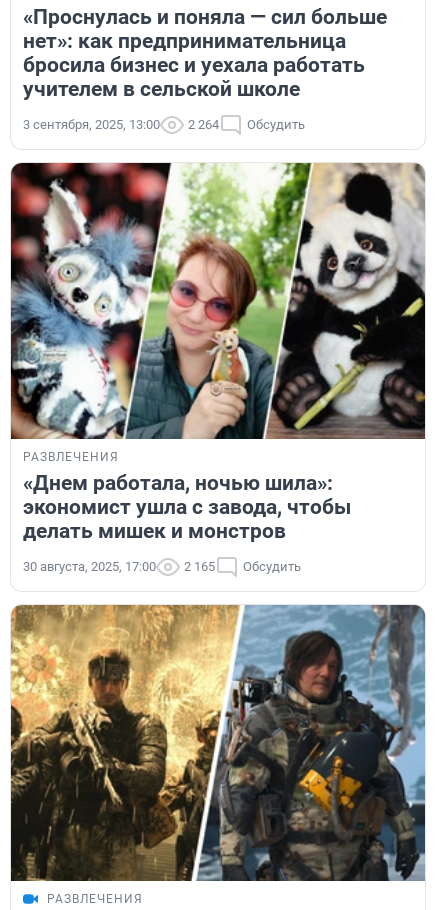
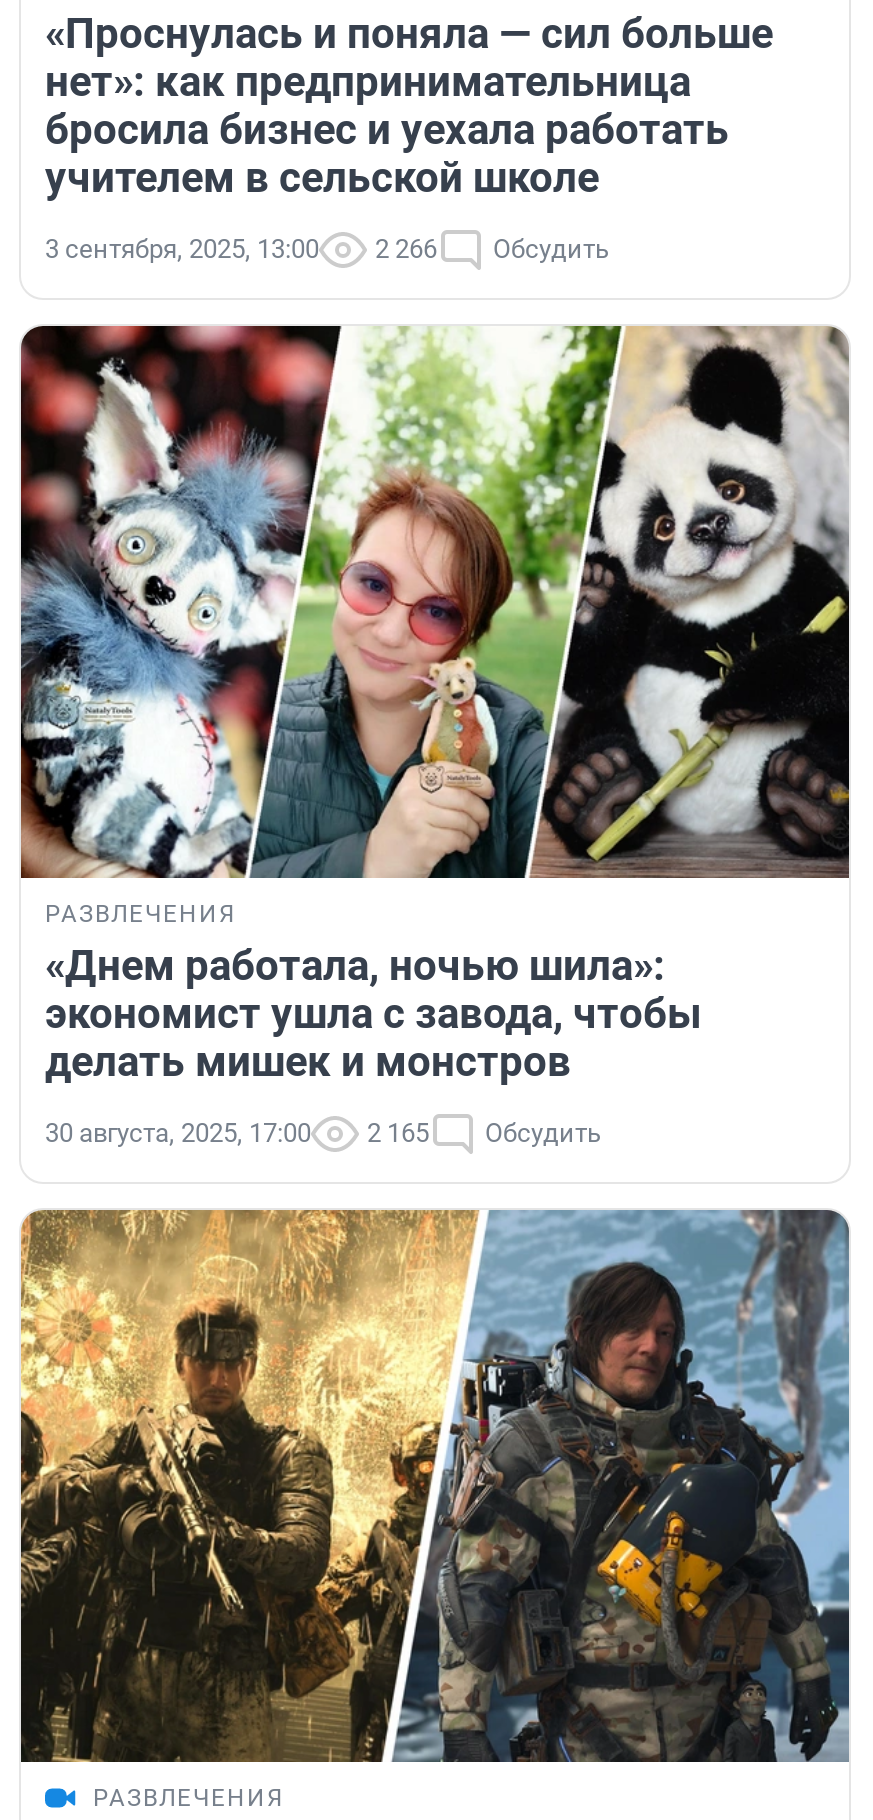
- 2 264
+ 2 266
